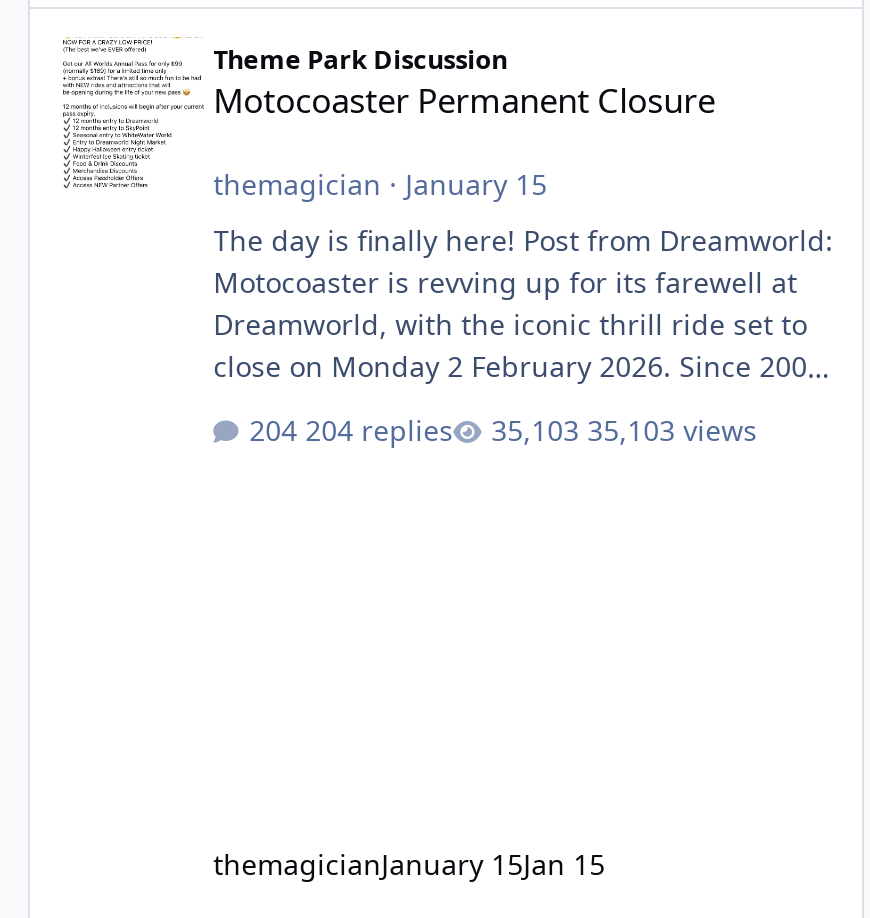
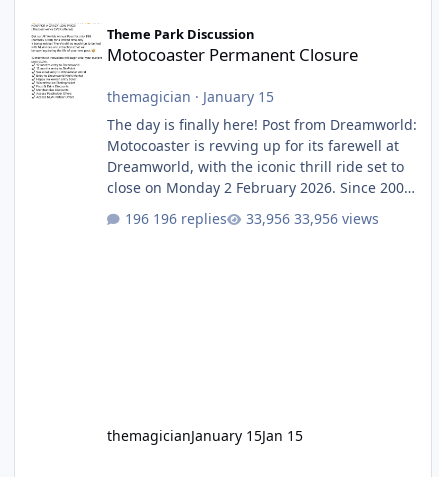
- 204 replies
+ 196 replies

- 35,103 views
+ 33,956 views
